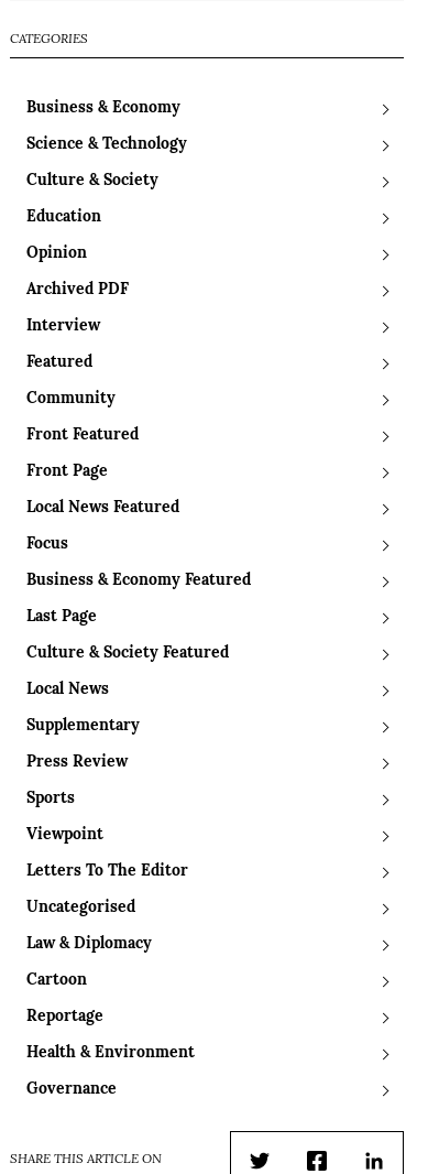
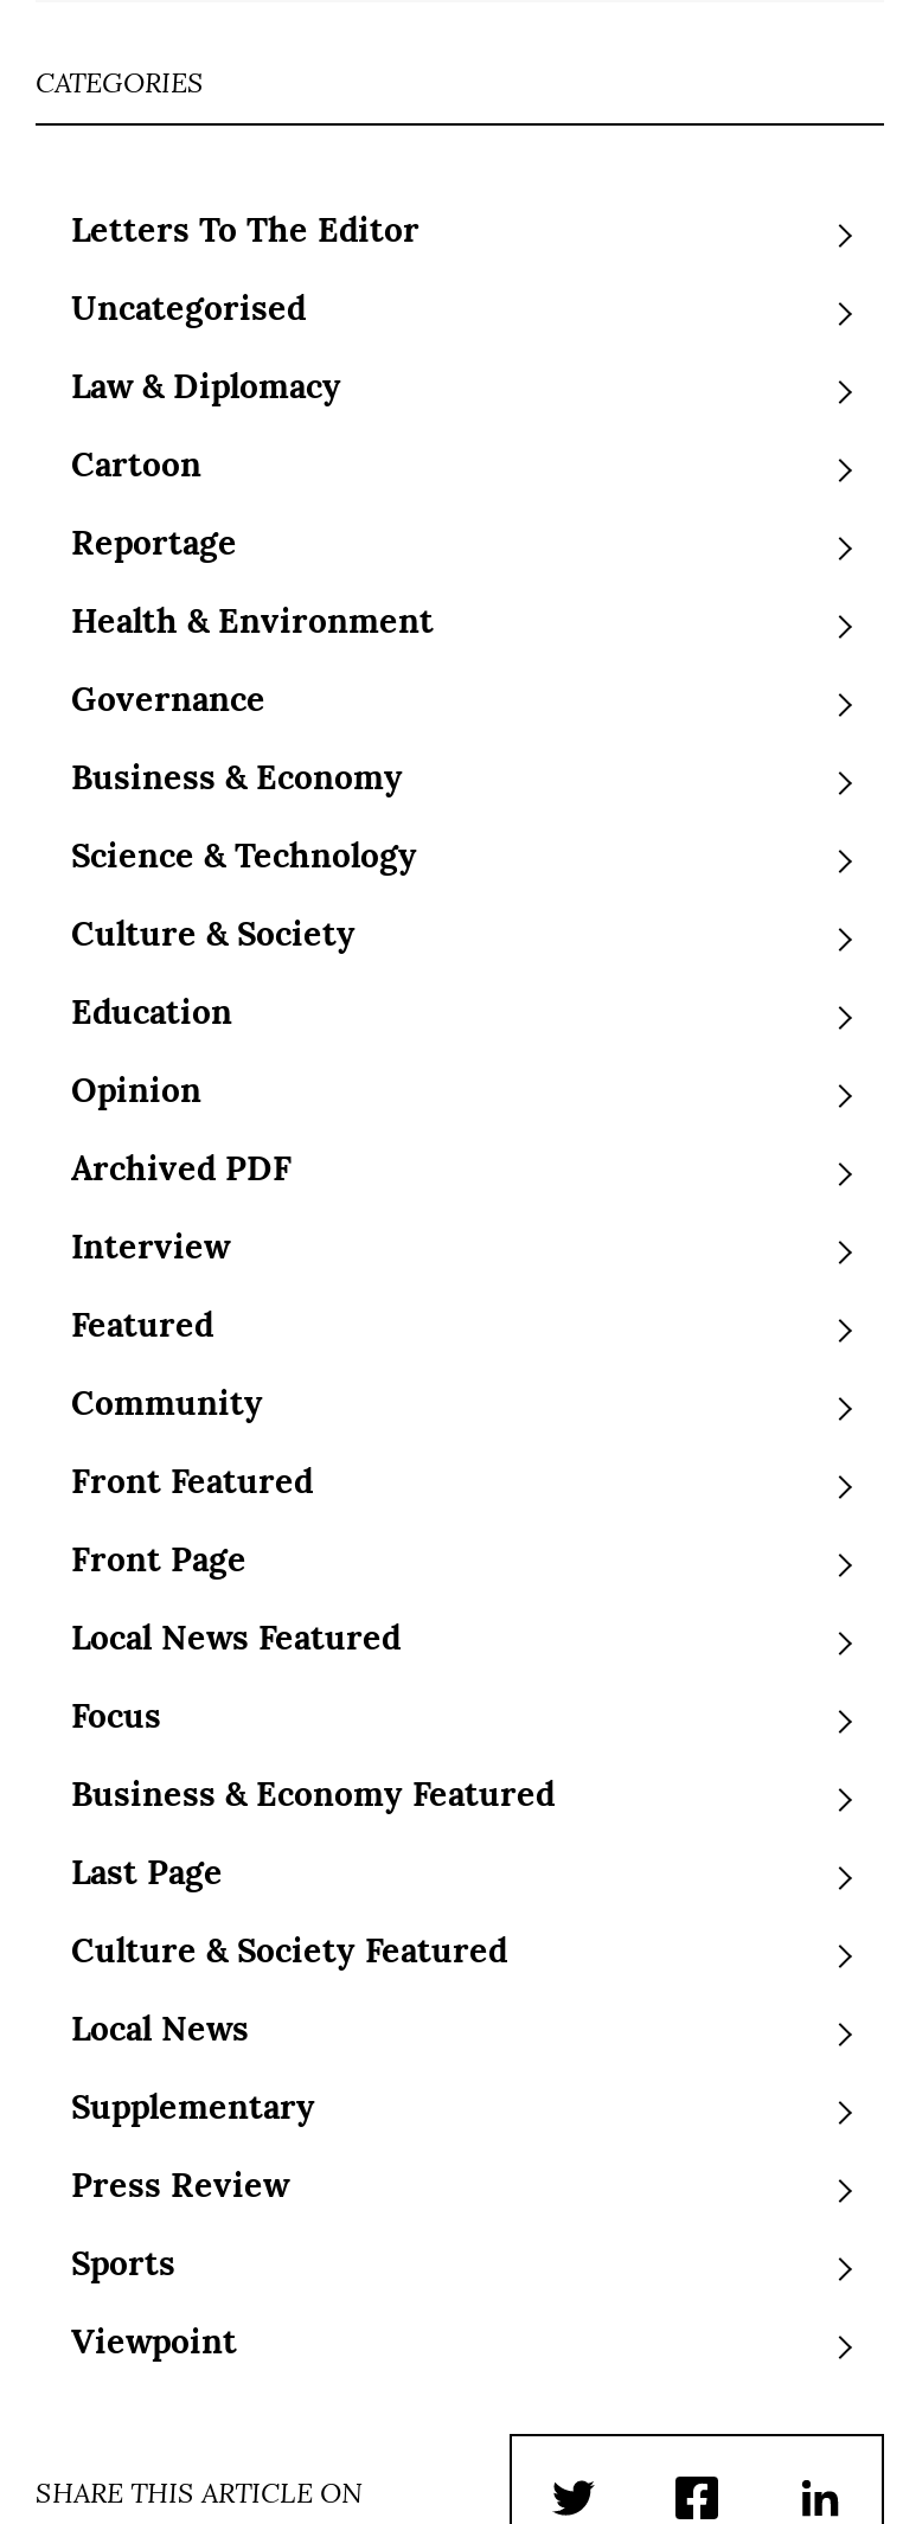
moved down: Business & Economy | Science & Technology | Culture & Society | ... | Sports | Viewpoint

moved up: Letters To The Editor | Uncategorised | Law & Diplomacy | Cartoon | Reportage | Health & Environment | Governance
